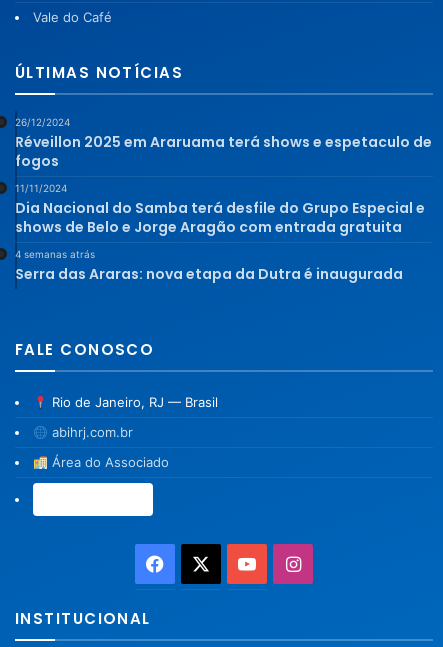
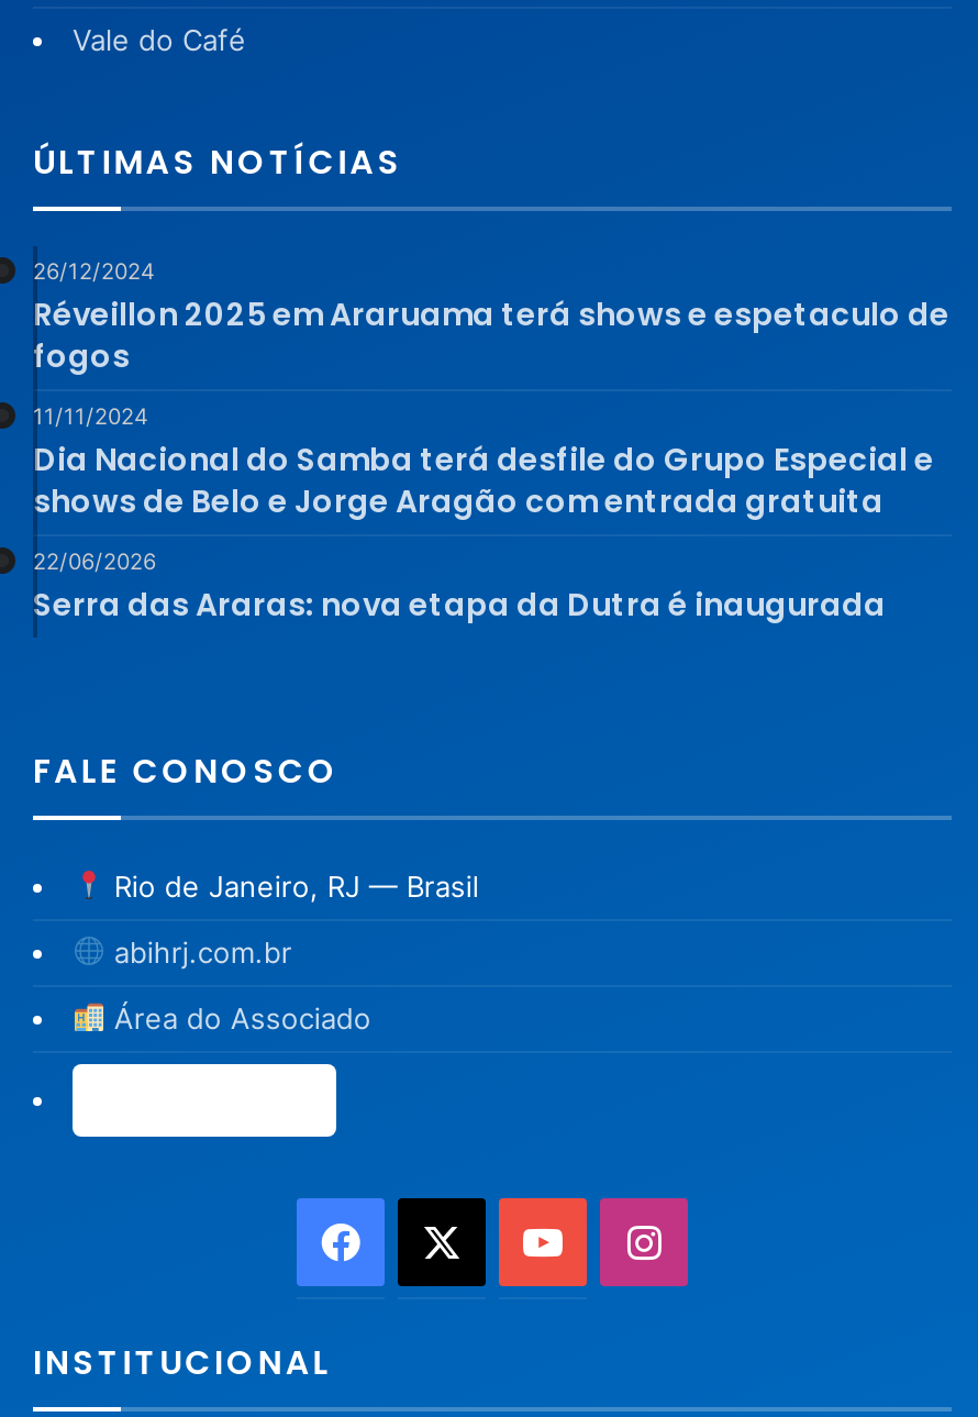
- 4 semanas atrás
+ 22/06/2026
